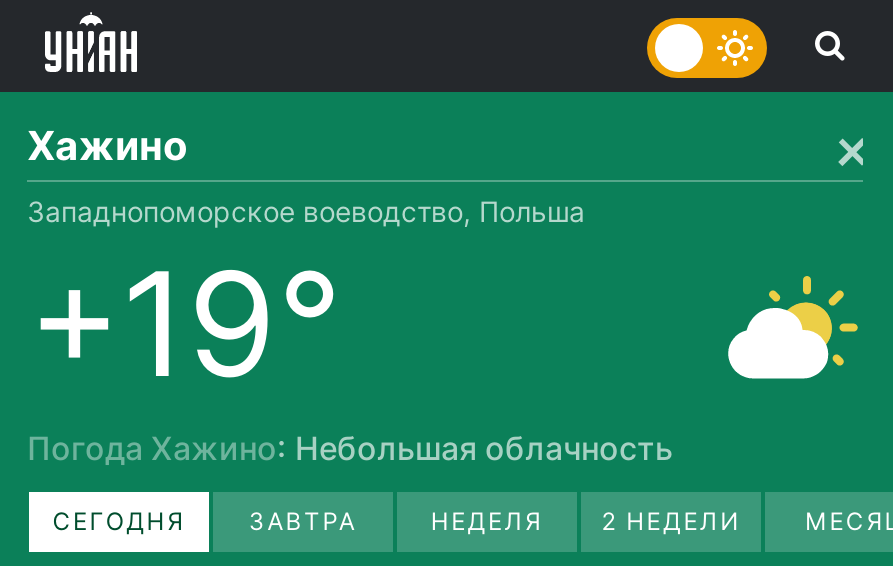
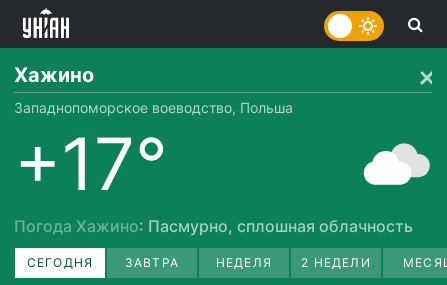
- [image]
- +19°
- Погода Хажино: Небольшая облачность
+ [image]
+ +17°
+ Погода Хажино: Пасмурно, сплошная облачность
